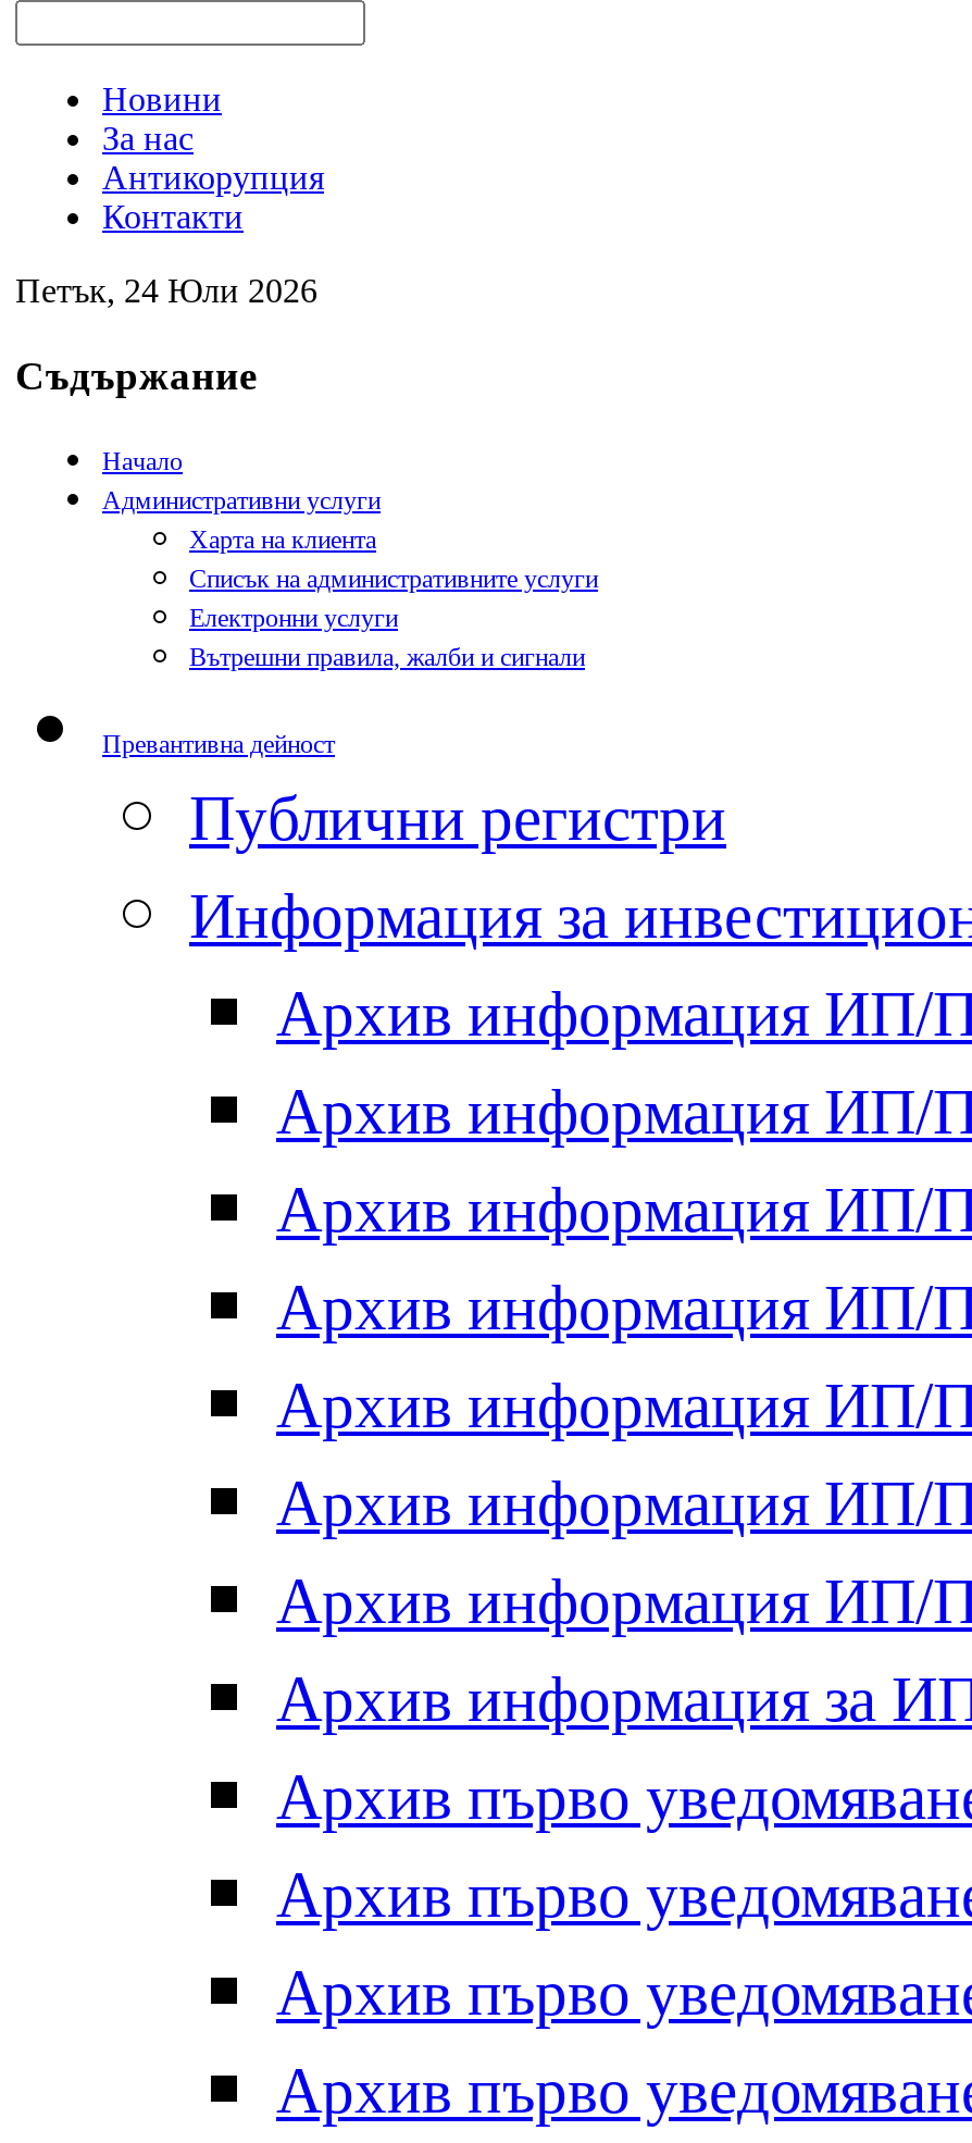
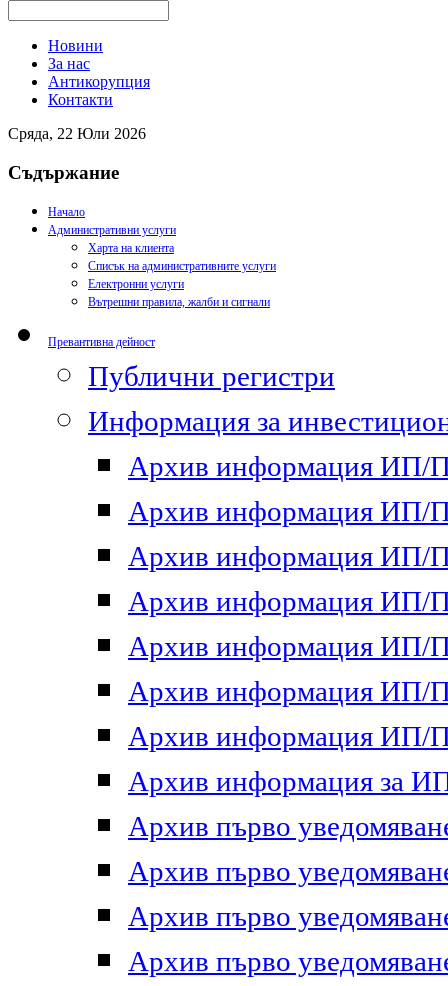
- Петък, 24 Юли 2026
+ Сряда, 22 Юли 2026
